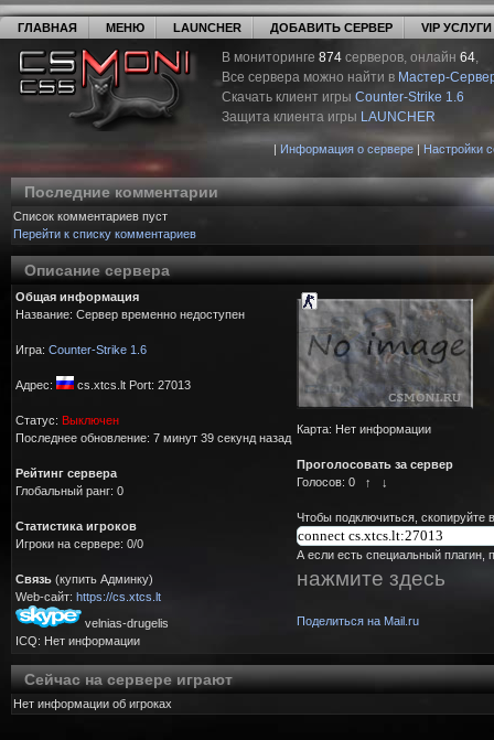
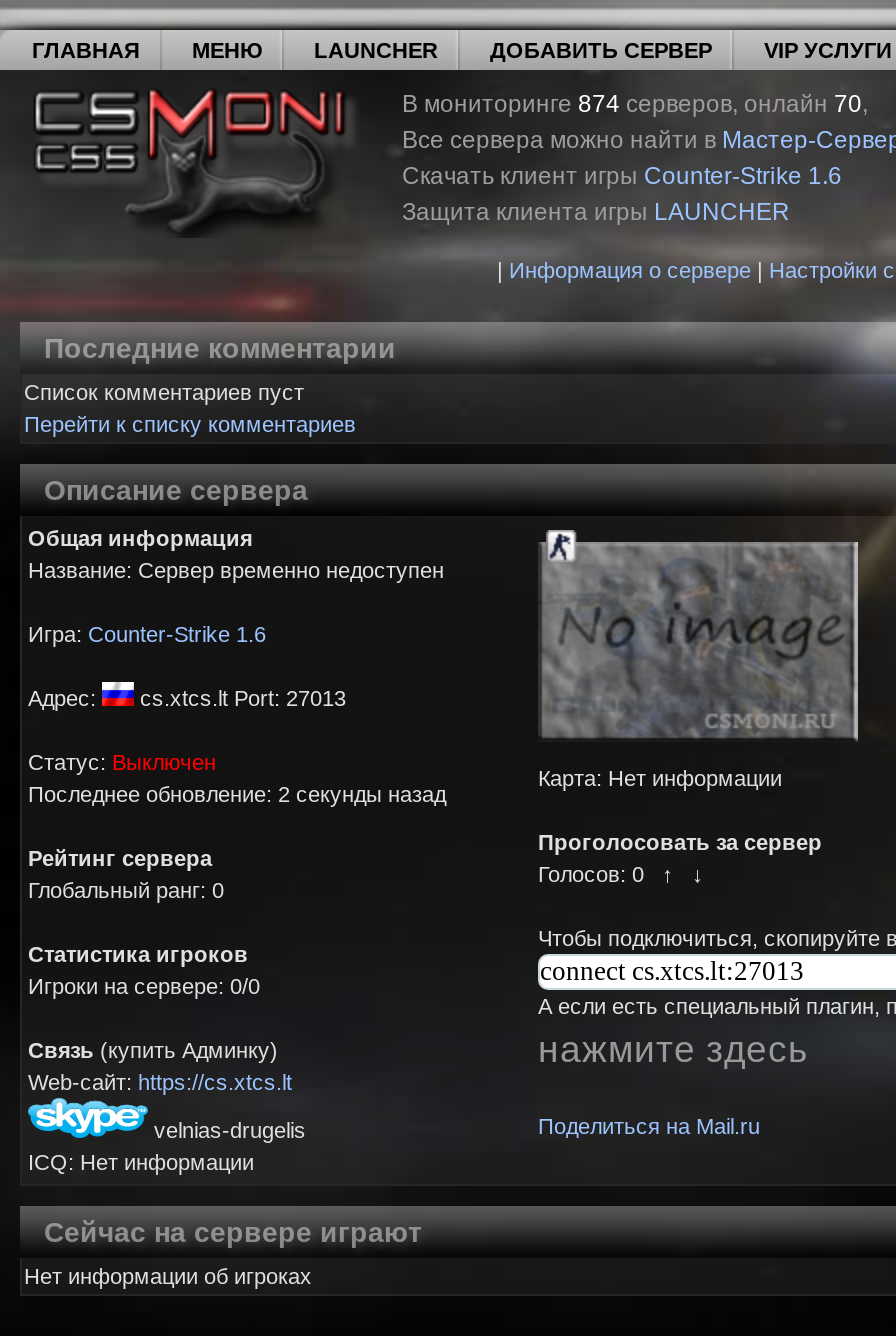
- В мониторинге 874 серверов, онлайн 64,
+ В мониторинге 874 серверов, онлайн 70,

- Последнее обновление: 7 минут 39 секунд назад
+ Последнее обновление: 2 секунды назад
